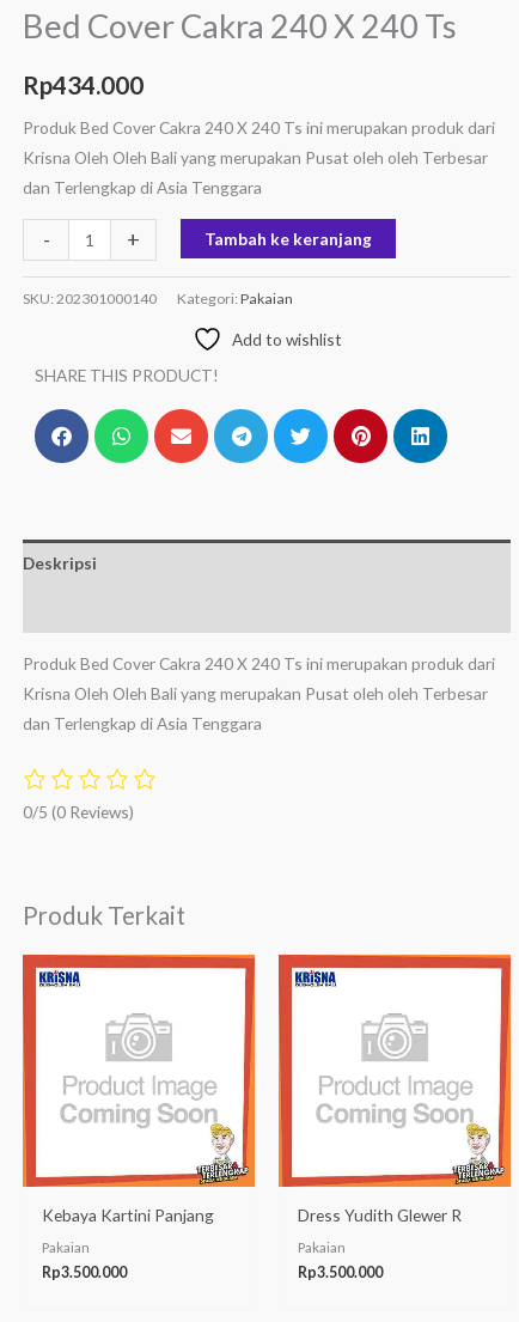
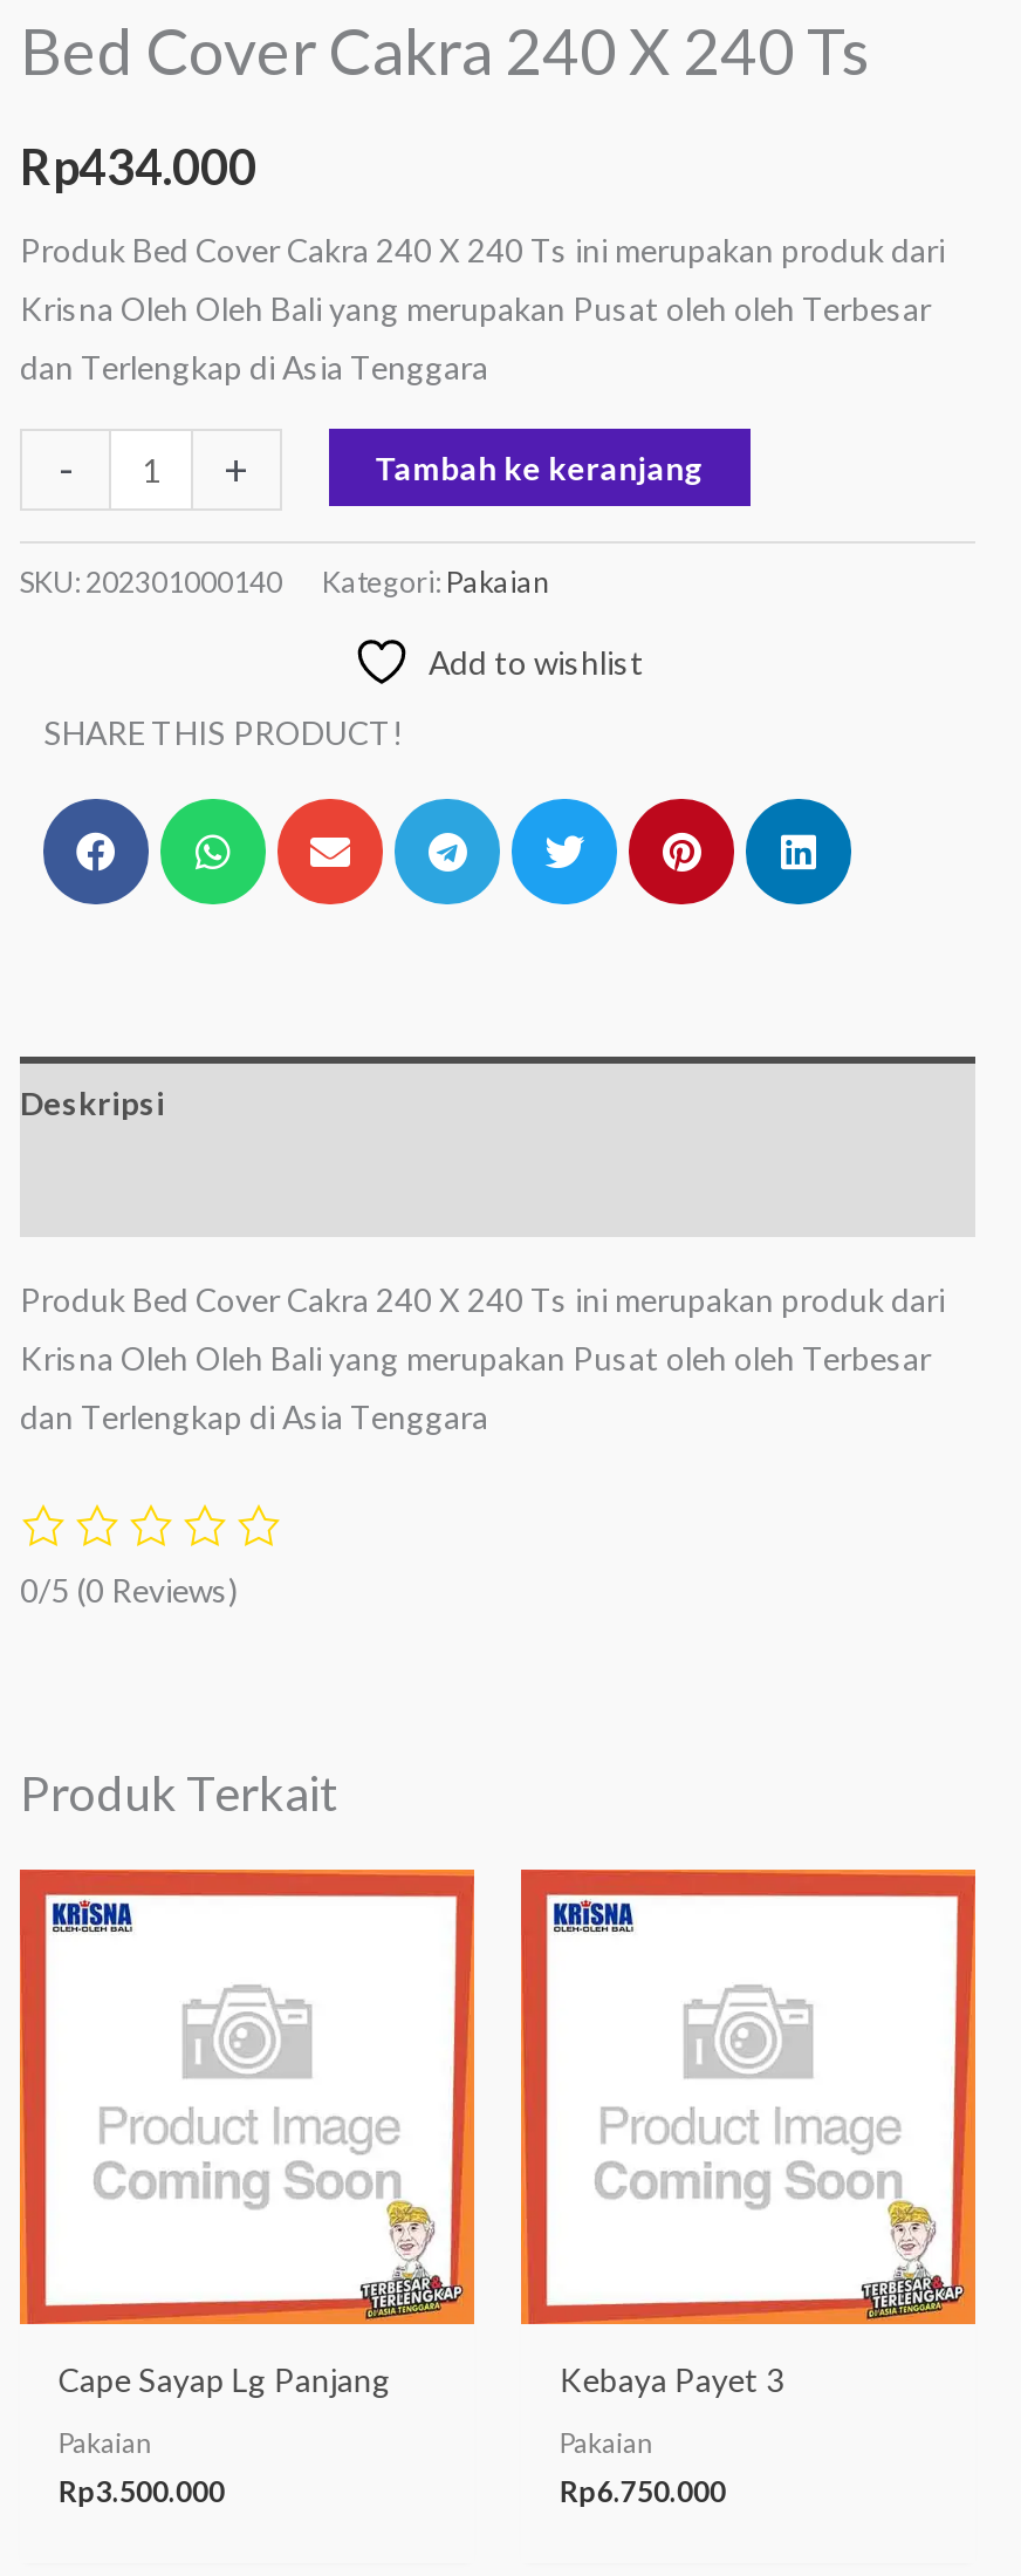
- Kebaya Kartini Panjang
+ Cape Sayap Lg Panjang

- Dress Yudith Glewer R
+ Kebaya Payet 3

- Rp3.500.000
+ Rp6.750.000
